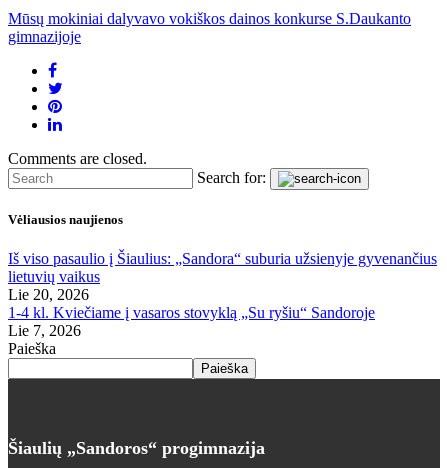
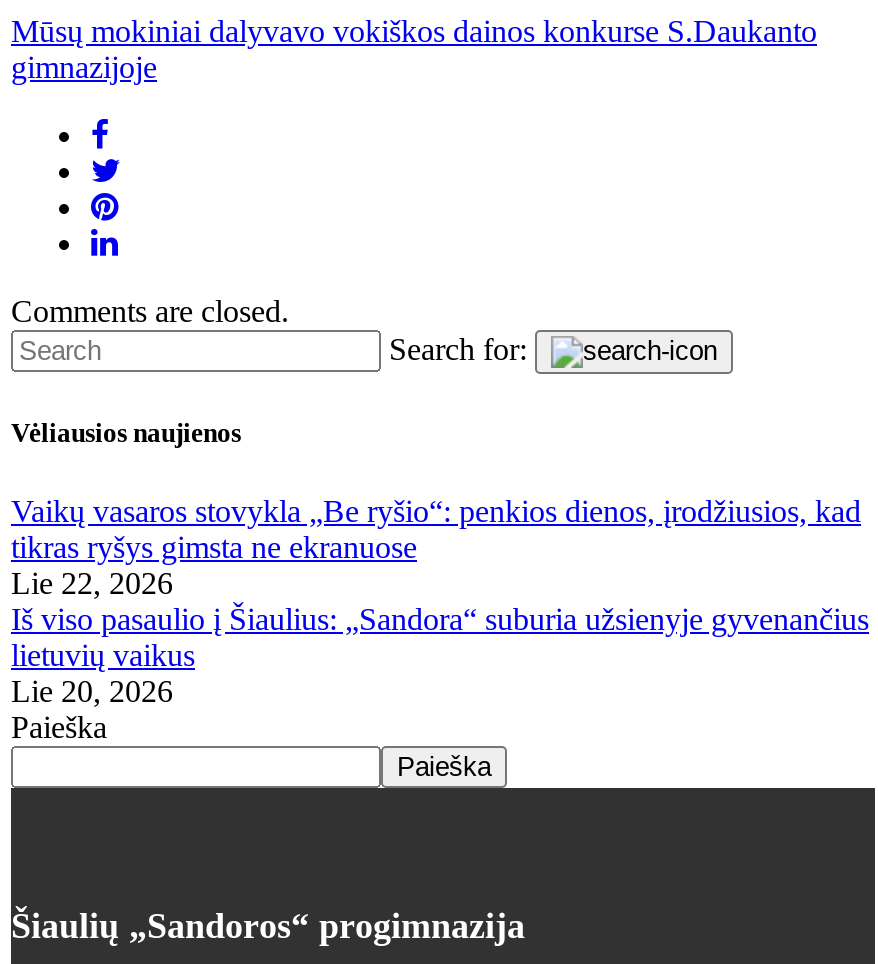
+ Vaikų vasaros stovykla „Be ryšio“: penkios dienos, įrodžiusios, kad
+ tikras ryšys gimsta ne ekranuose
+ Lie 22, 2026

moved down: Iš viso pasaulio į Šiaulius: „Sandora“ suburia užsienyje gyvenančius | lietuvių vaikus | Lie 20, 2026

- 1-4 kl. Kviečiame į vasaros stovyklą „Su ryšiu“ Sandoroje
- Lie 7, 2026
